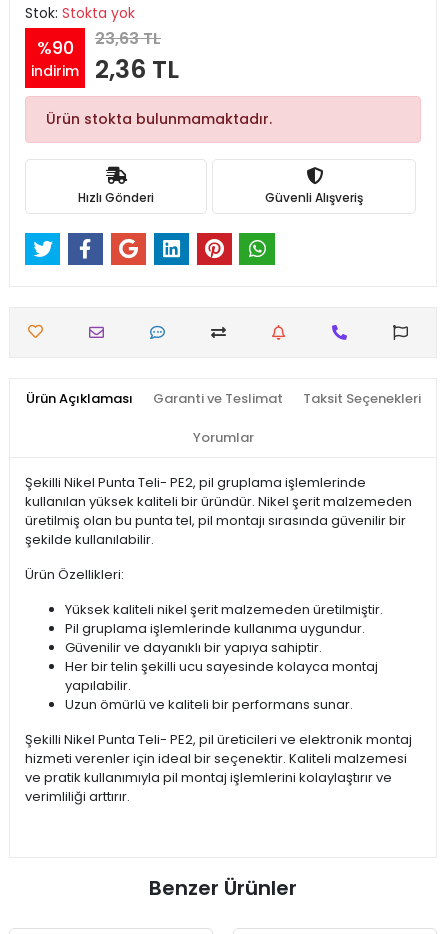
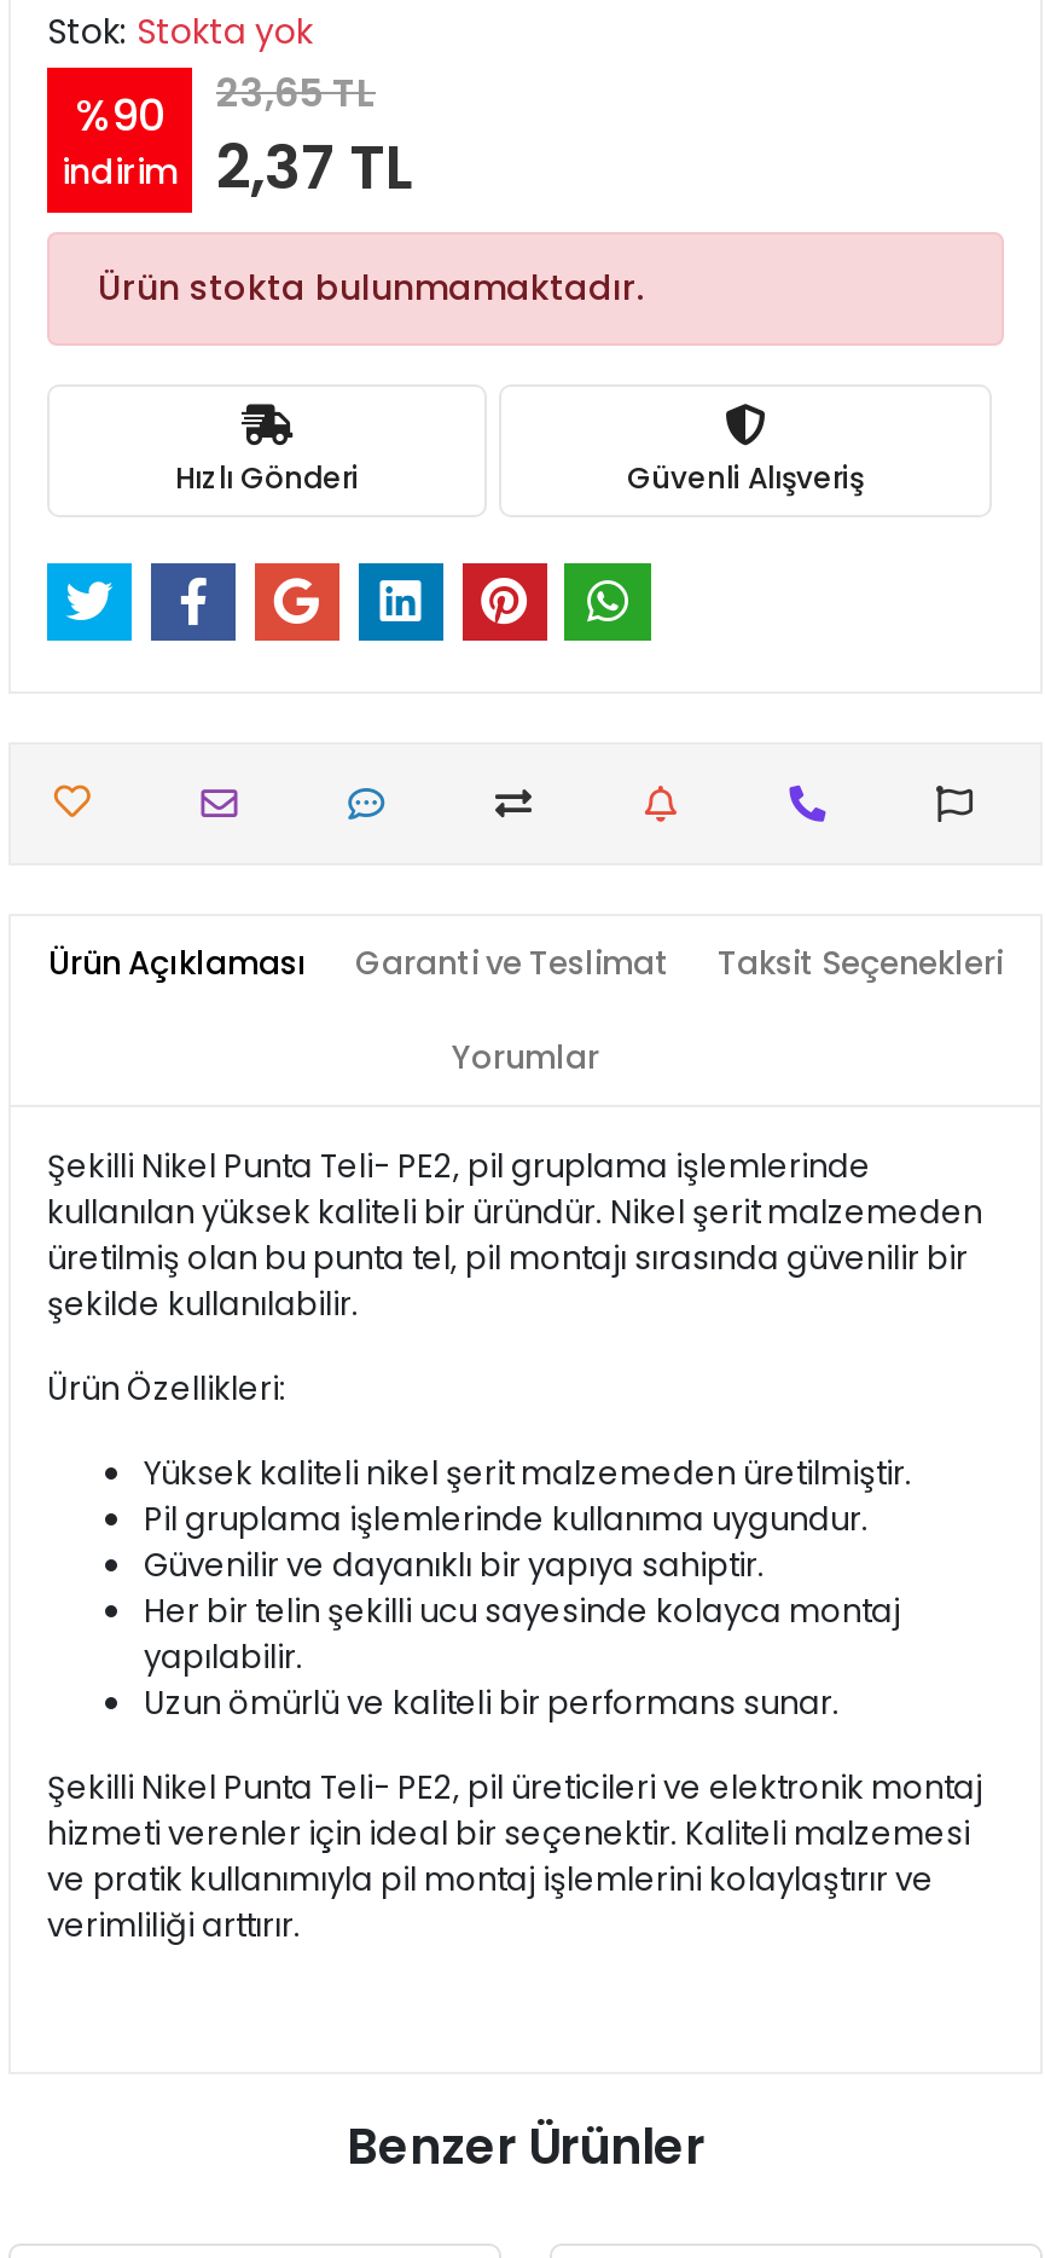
- %90 23,63 TL
+ %90 23,65 TL

- indirim 2,36 TL
+ indirim 2,37 TL
